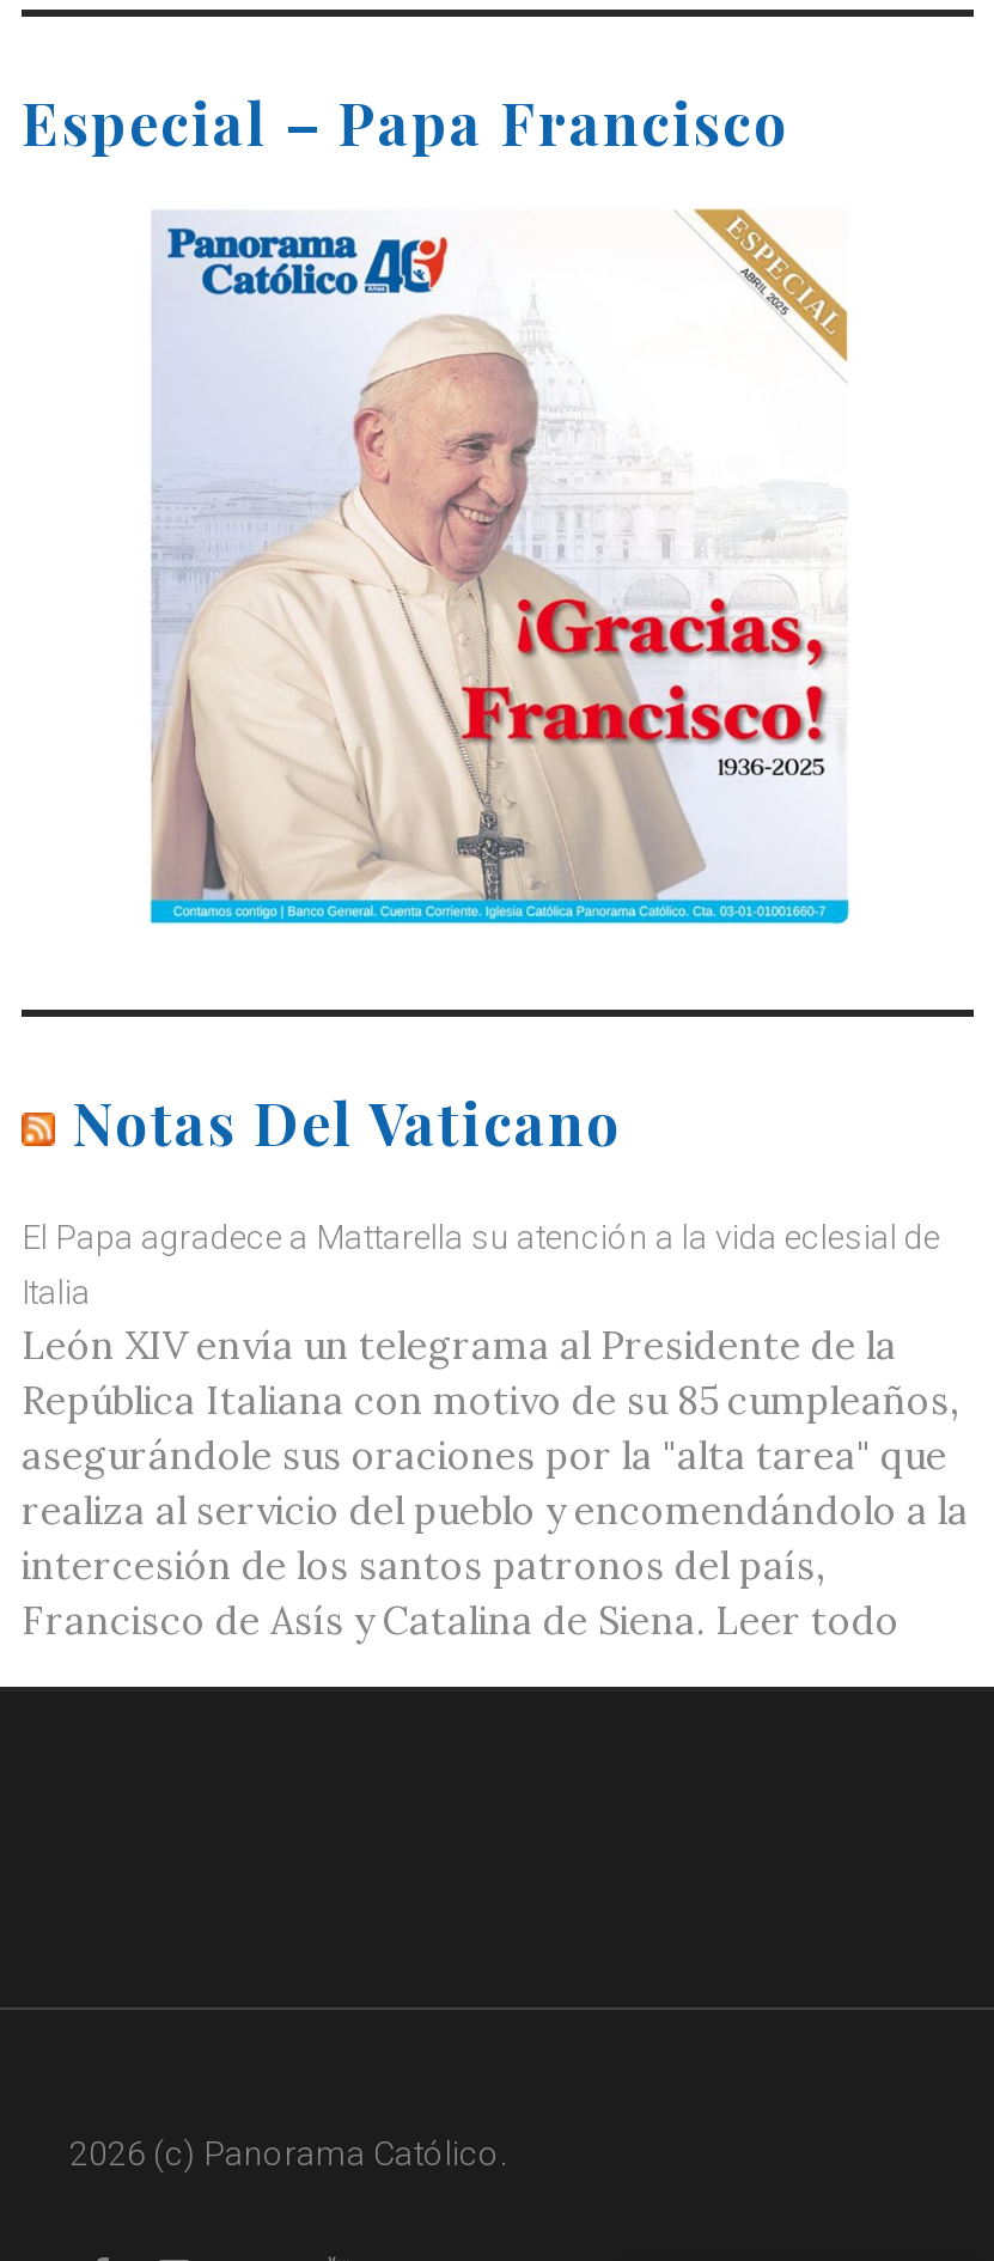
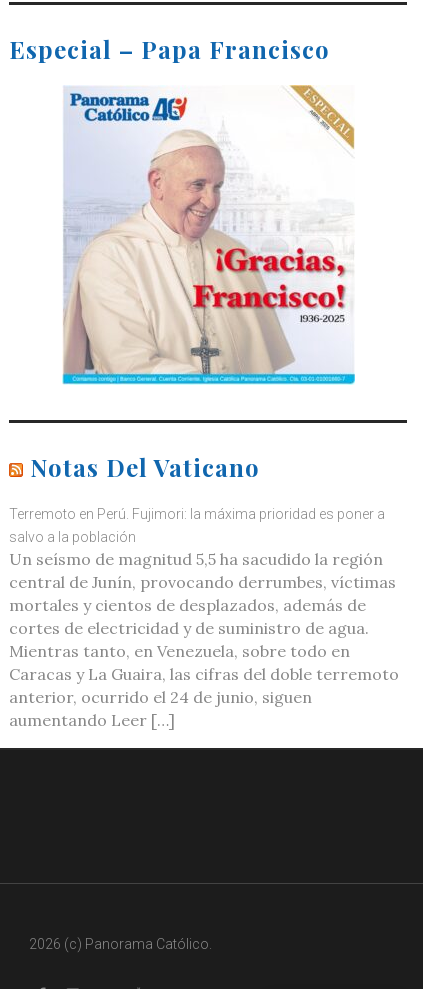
- El Papa agradece a Mattarella su atención a la vida eclesial de
- Italia
- León XIV envía un telegrama al Presidente de la
- República Italiana con motivo de su 85 cumpleaños,
- asegurándole sus oraciones por la "alta tarea" que
- realiza al servicio del pueblo y encomendándolo a la
- intercesión de los santos patronos del país,
- Francisco de Asís y Catalina de Siena. Leer todo
+ Terremoto en Perú. Fujimori: la máxima prioridad es poner a
+ salvo a la población
+ Un seísmo de magnitud 5,5 ha sacudido la región
+ central de Junín, provocando derrumbes, víctimas
+ mortales y cientos de desplazados, además de
+ cortes de electricidad y de suministro de agua.
+ Mientras tanto, en Venezuela, sobre todo en
+ Caracas y La Guaira, las cifras del doble terremoto
+ anterior, ocurrido el 24 de junio, siguen
+ aumentando Leer […]
